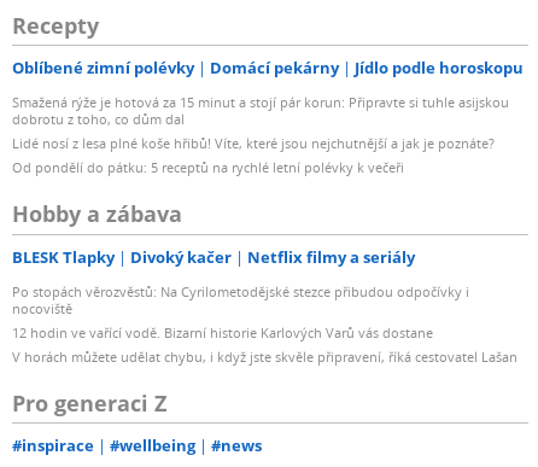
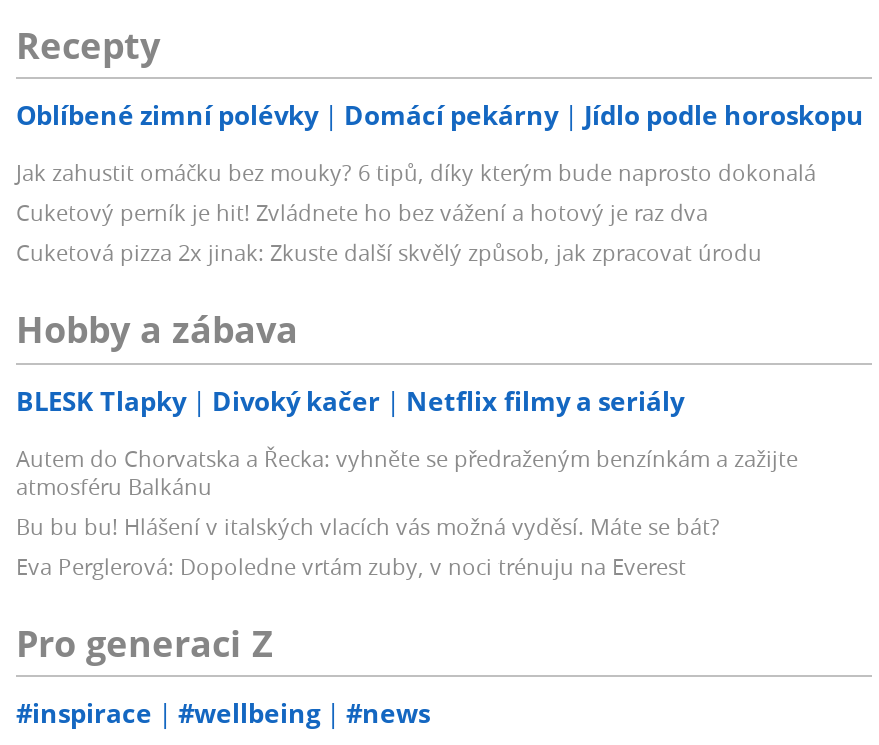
- Smažená rýže je hotová za 15 minut a stojí pár korun: Připravte si tuhle asijskou
- dobrotu z toho, co dům dal
- Lidé nosí z lesa plné koše hřibů! Víte, které jsou nejchutnější a jak je poznáte?
- Od pondělí do pátku: 5 receptů na rychlé letní polévky k večeři
+ Jak zahustit omáčku bez mouky? 6 tipů, díky kterým bude naprosto dokonalá
+ Cuketový perník je hit! Zvládnete ho bez vážení a hotový je raz dva
+ Cuketová pizza 2x jinak: Zkuste další skvělý způsob, jak zpracovat úrodu

- Po stopách věrozvěstů: Na Cyrilometodějské stezce přibudou odpočívky i
- nocoviště
- 12 hodin ve vařící vodě. Bizarní historie Karlových Varů vás dostane
- V horách můžete udělat chybu, i když jste skvěle připravení, říká cestovatel Lašan
+ Autem do Chorvatska a Řecka: vyhněte se předraženým benzínkám a zažijte
+ atmosféru Balkánu
+ Bu bu bu! Hlášení v italských vlacích vás možná vyděsí. Máte se bát?
+ Eva Perglerová: Dopoledne vrtám zuby, v noci trénuju na Everest
